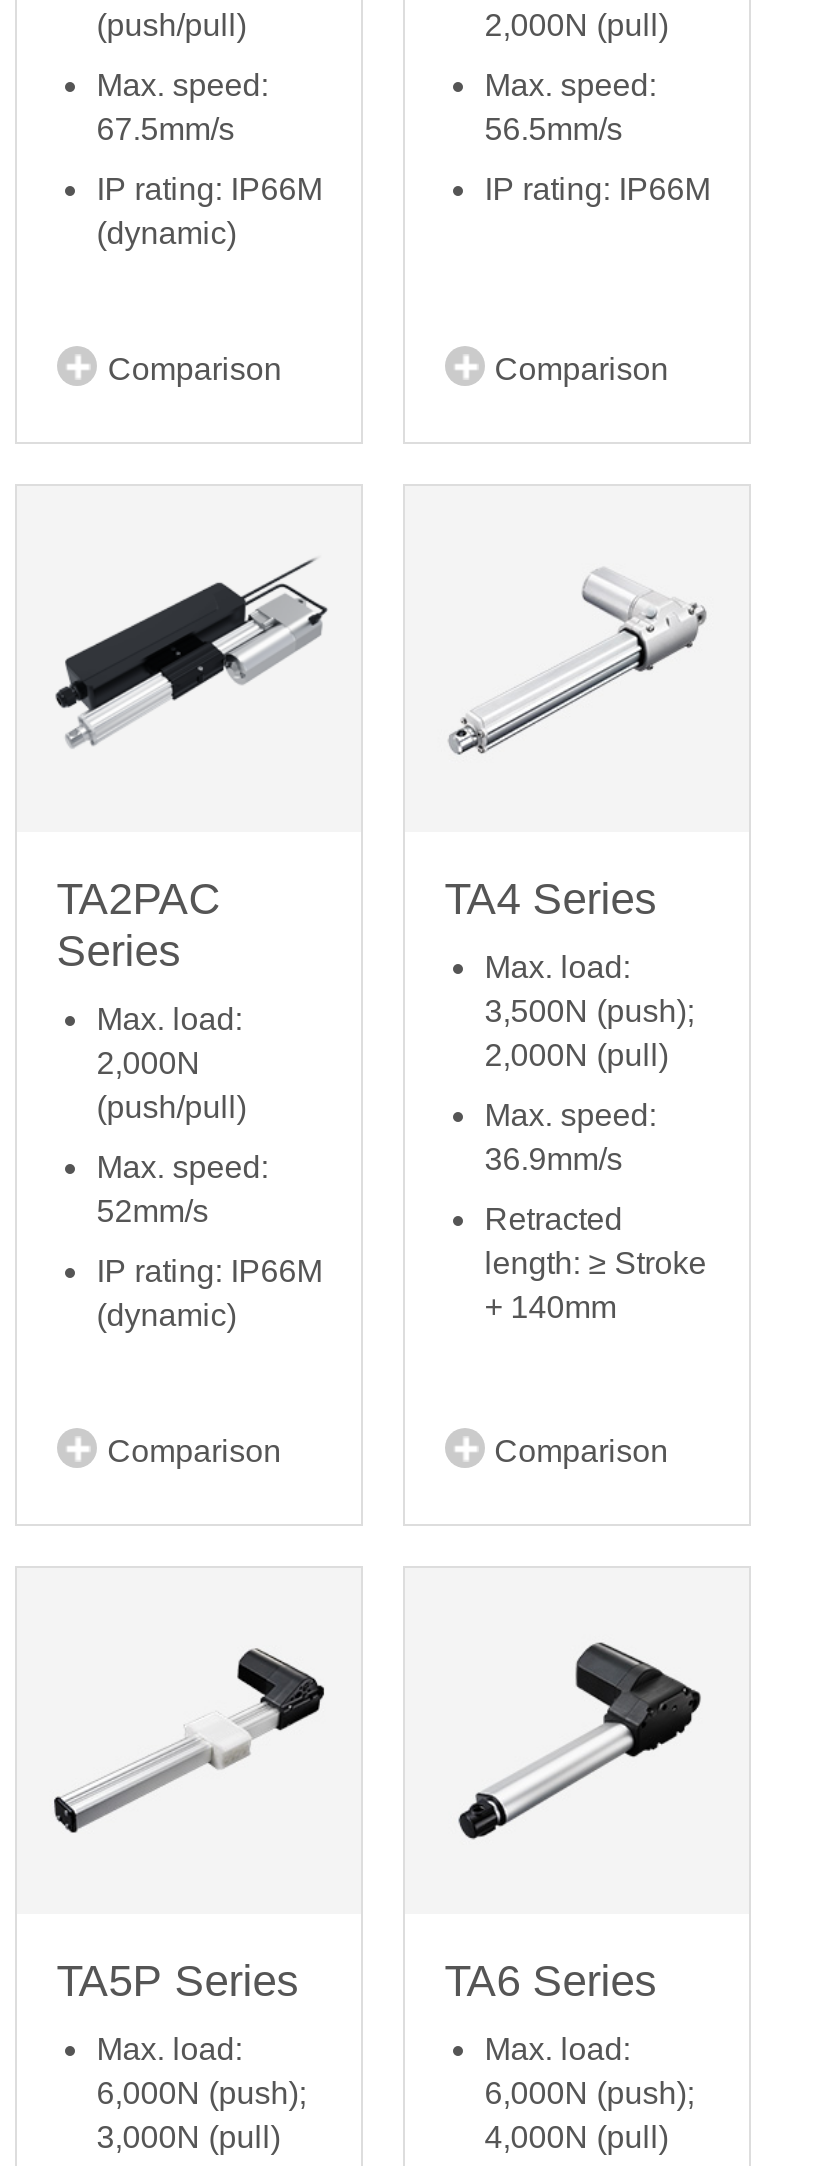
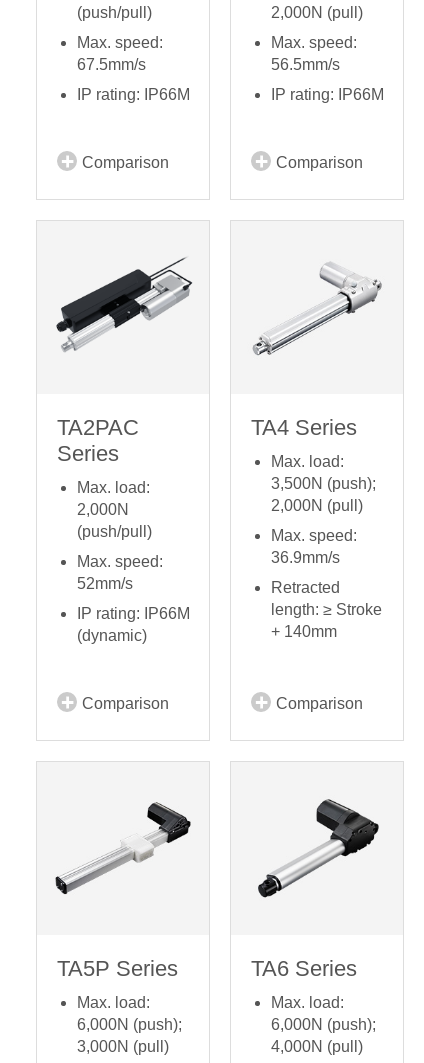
- (dynamic)
